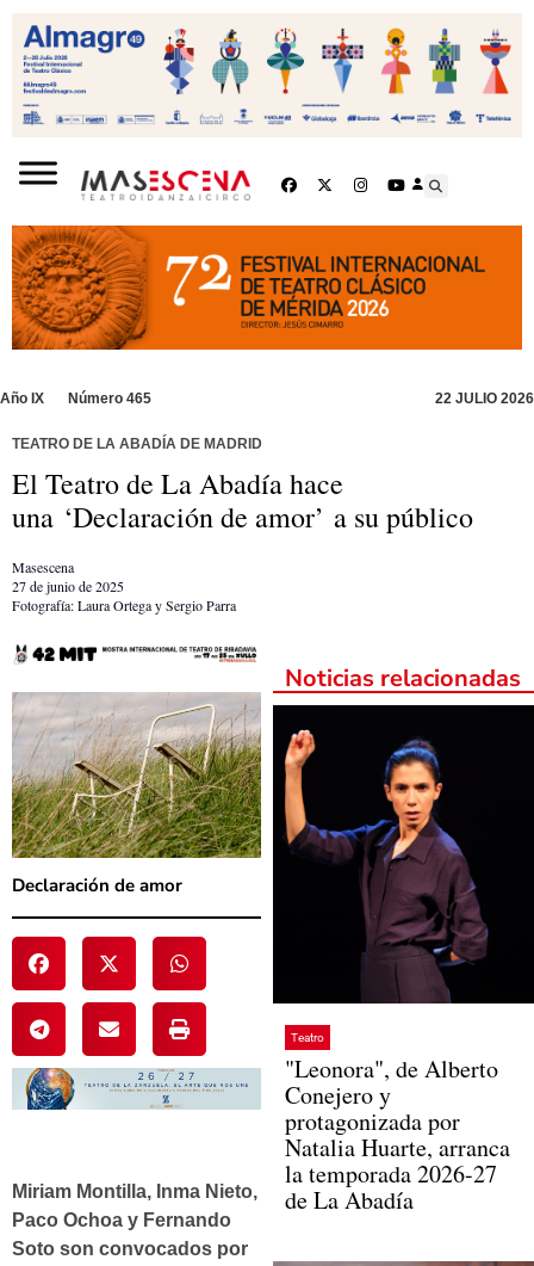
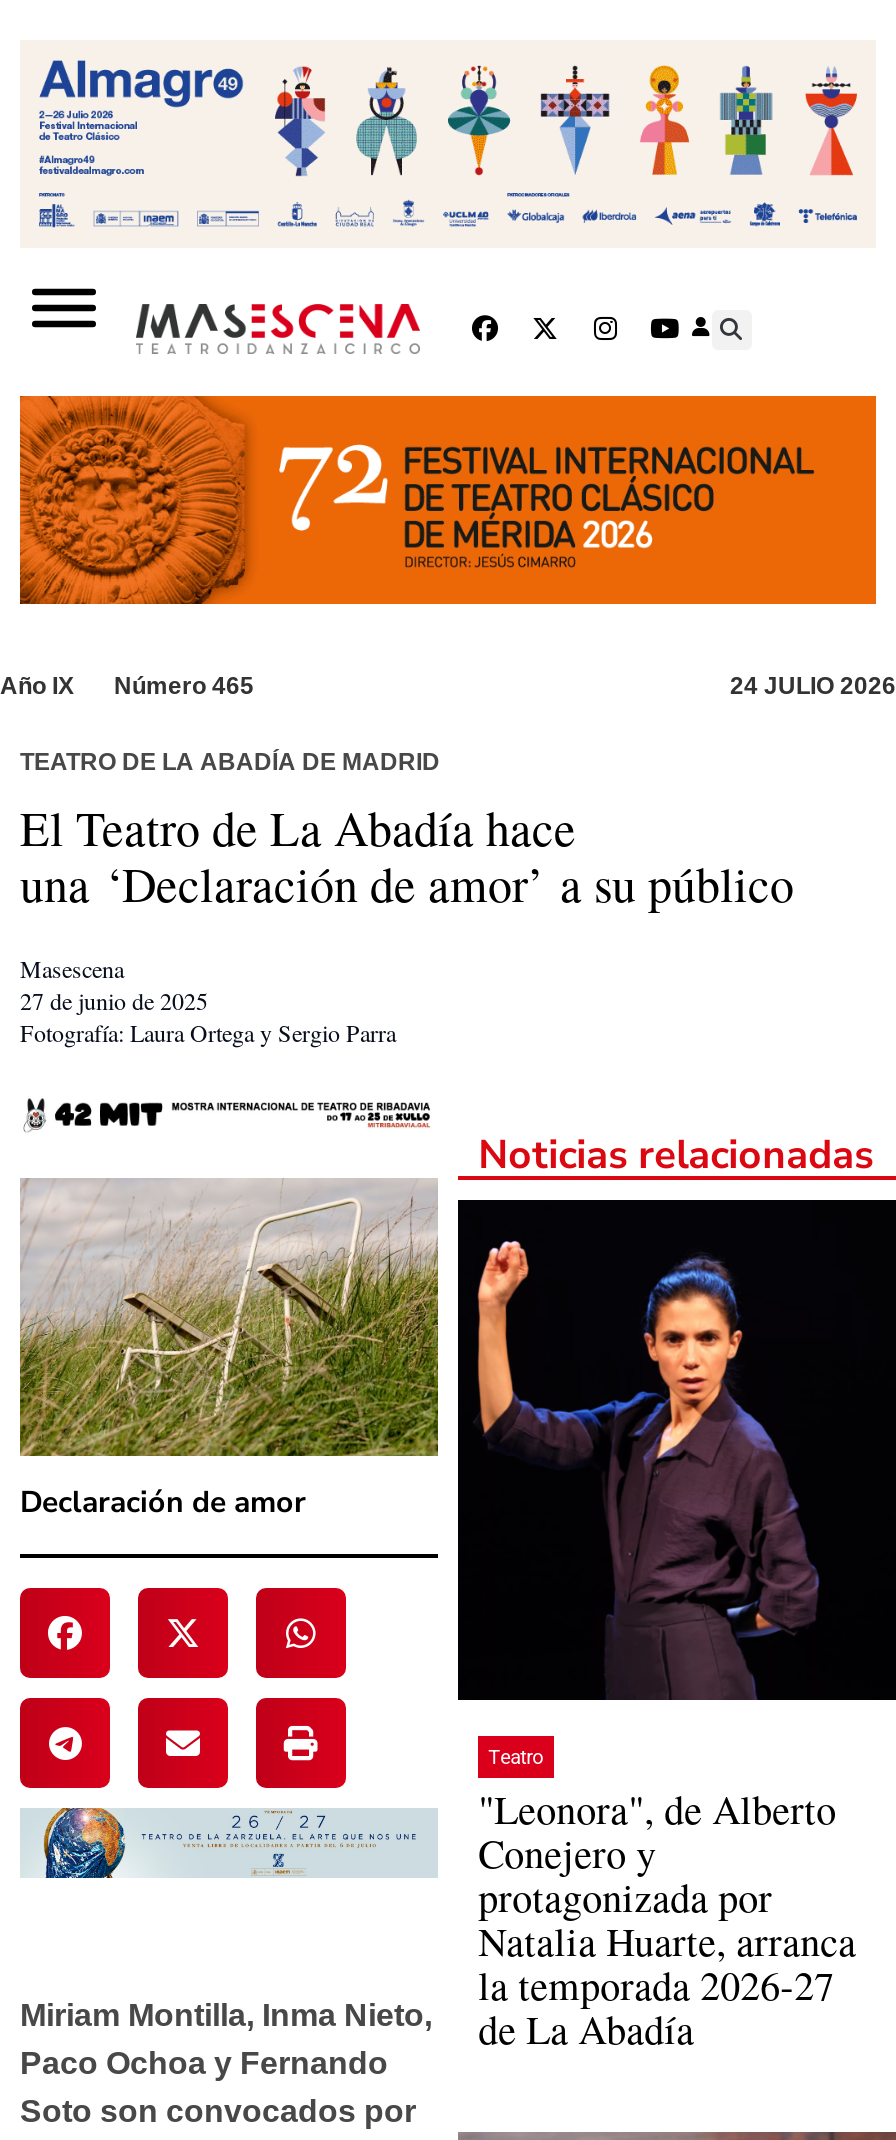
- 22 JULIO 2026
+ 24 JULIO 2026
